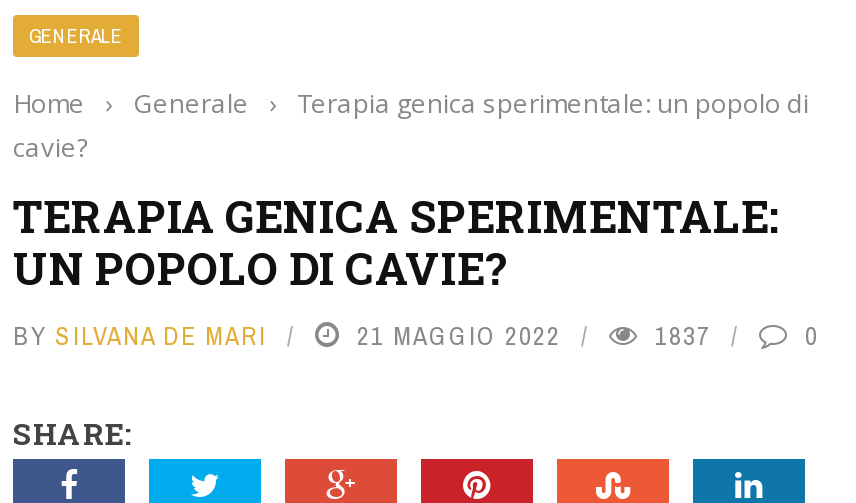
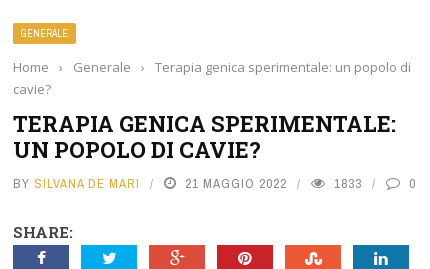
- 1837
+ 1833
